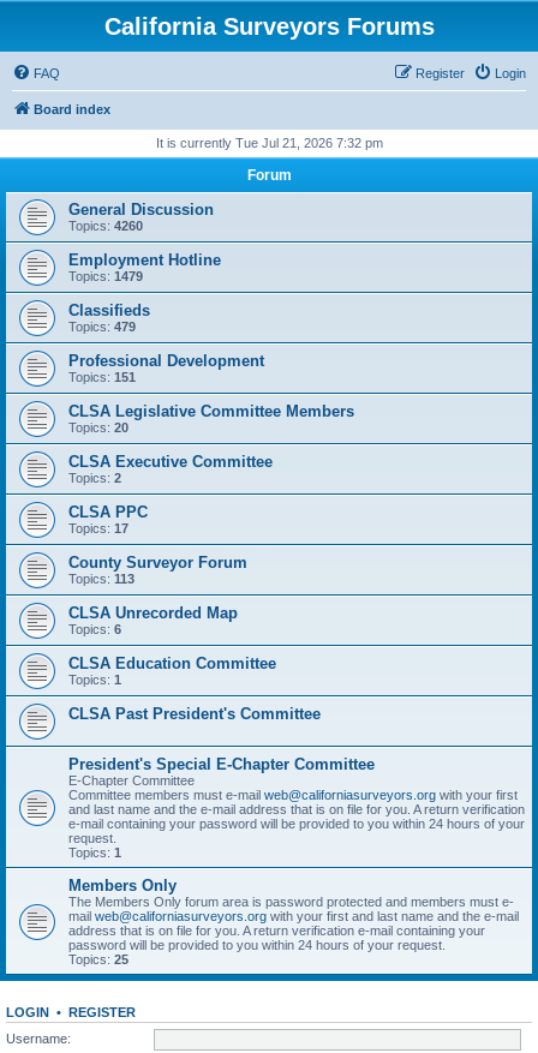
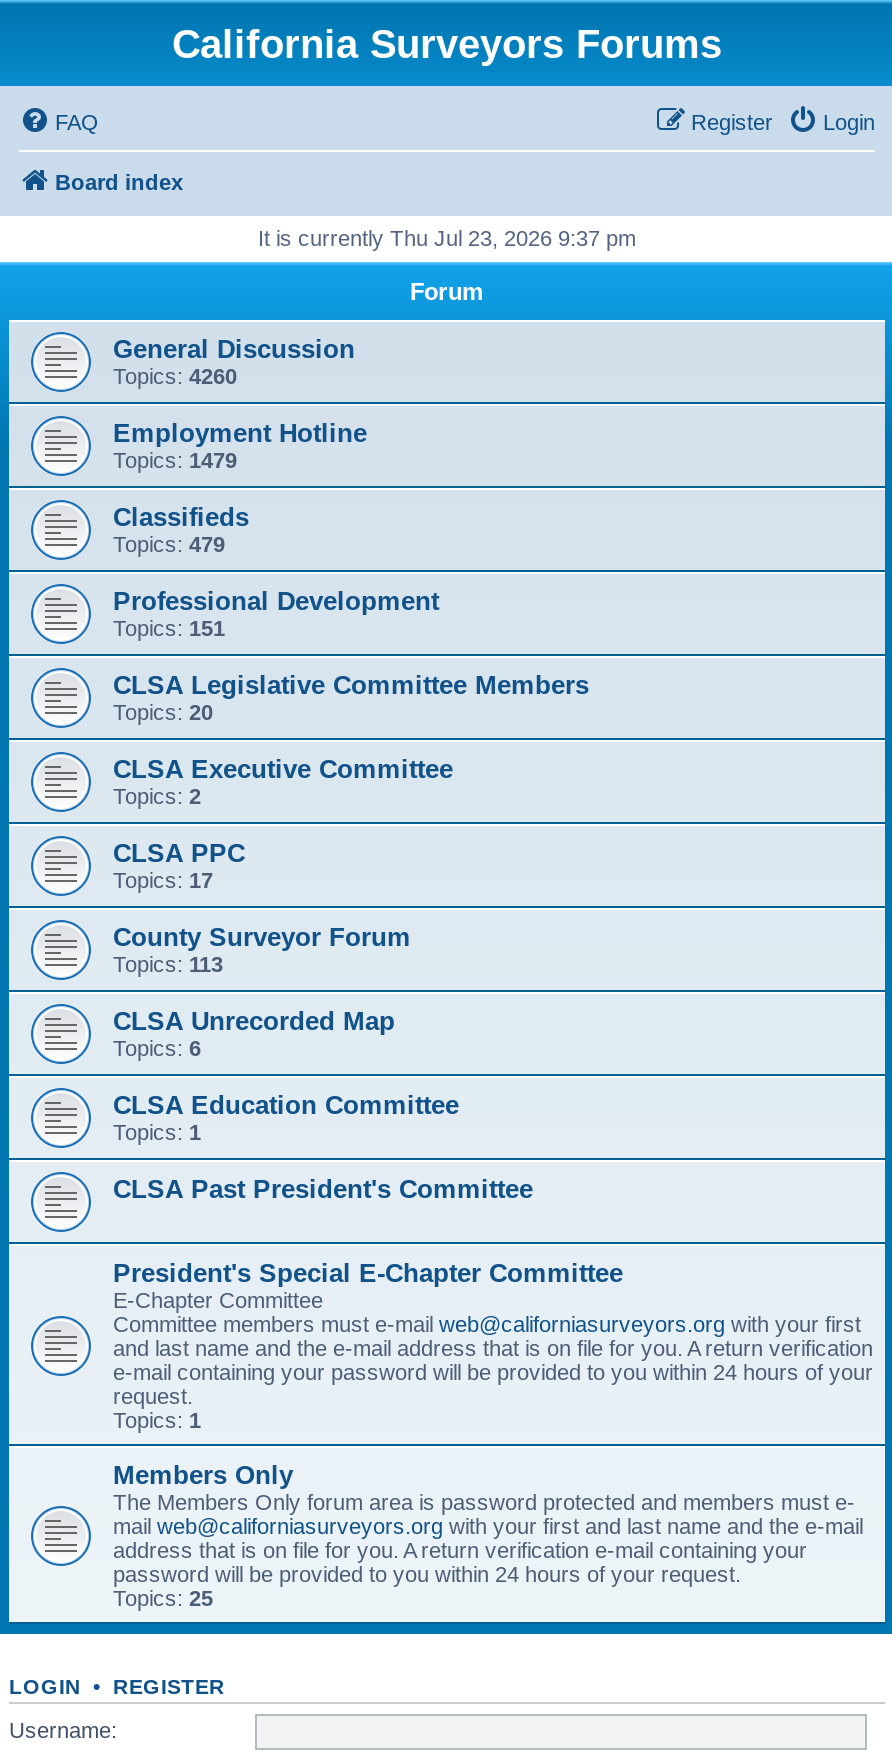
- It is currently Tue Jul 21, 2026 7:32 pm
+ It is currently Thu Jul 23, 2026 9:37 pm
